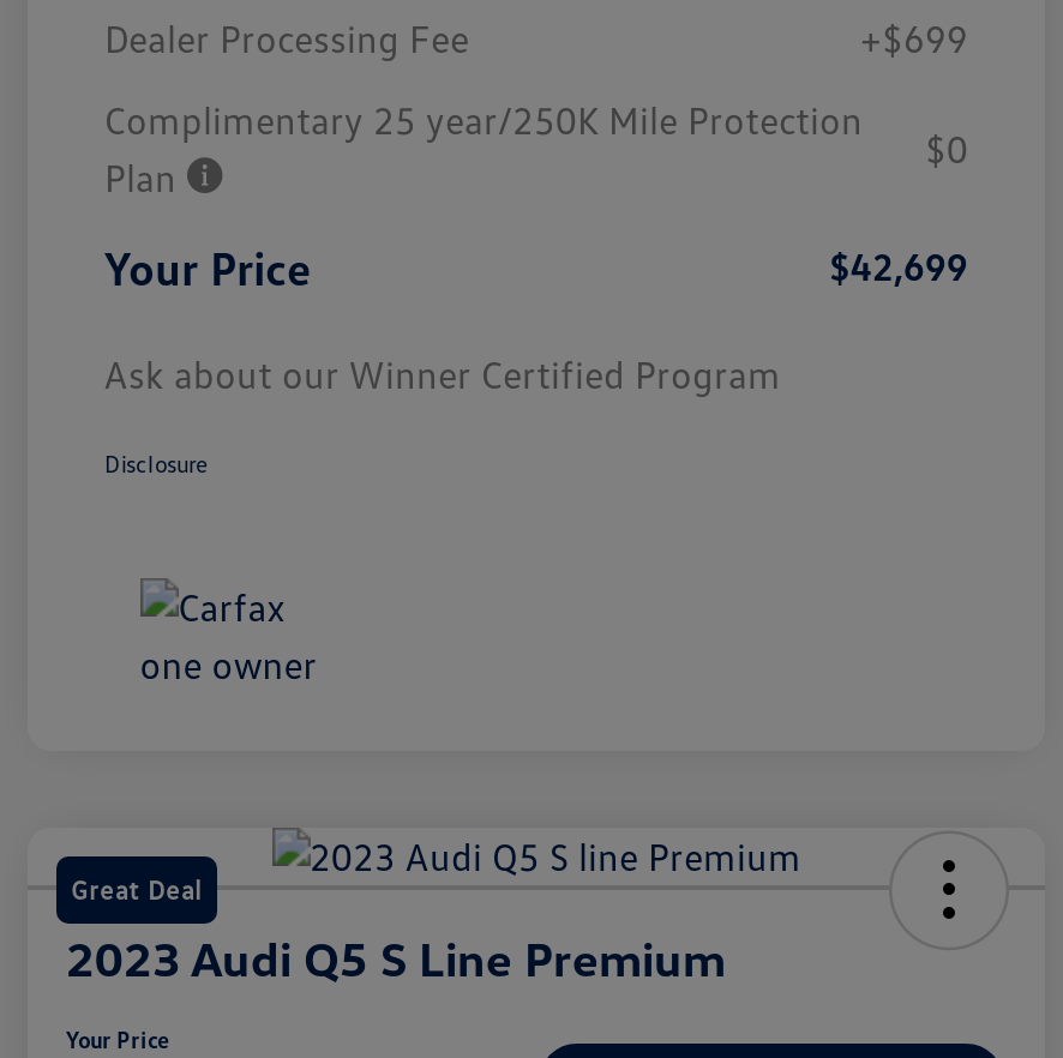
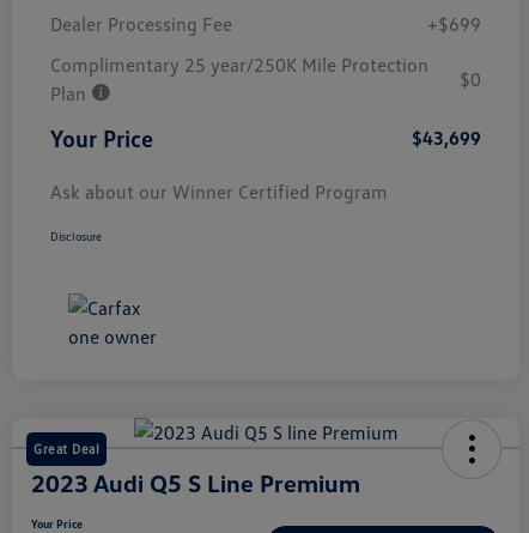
- $42,699
+ $43,699
